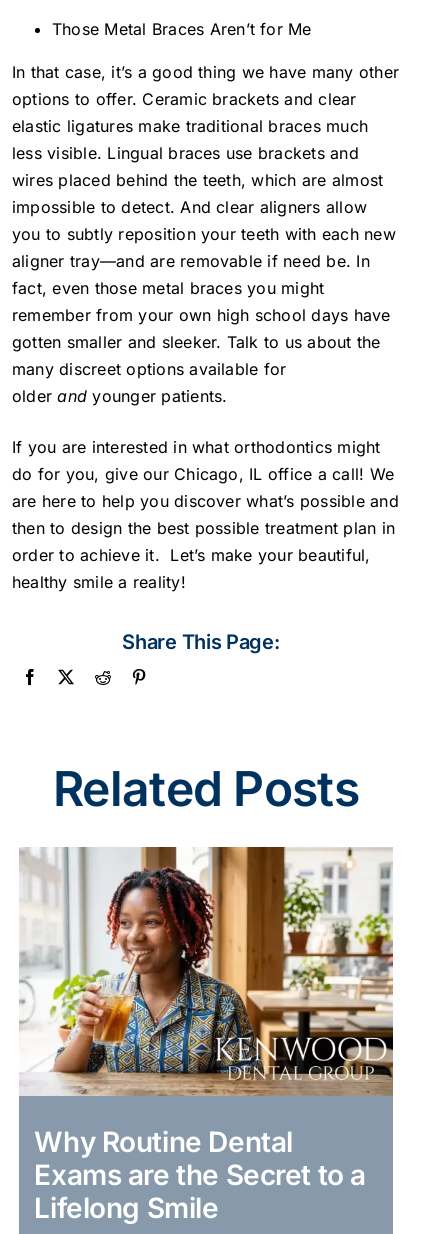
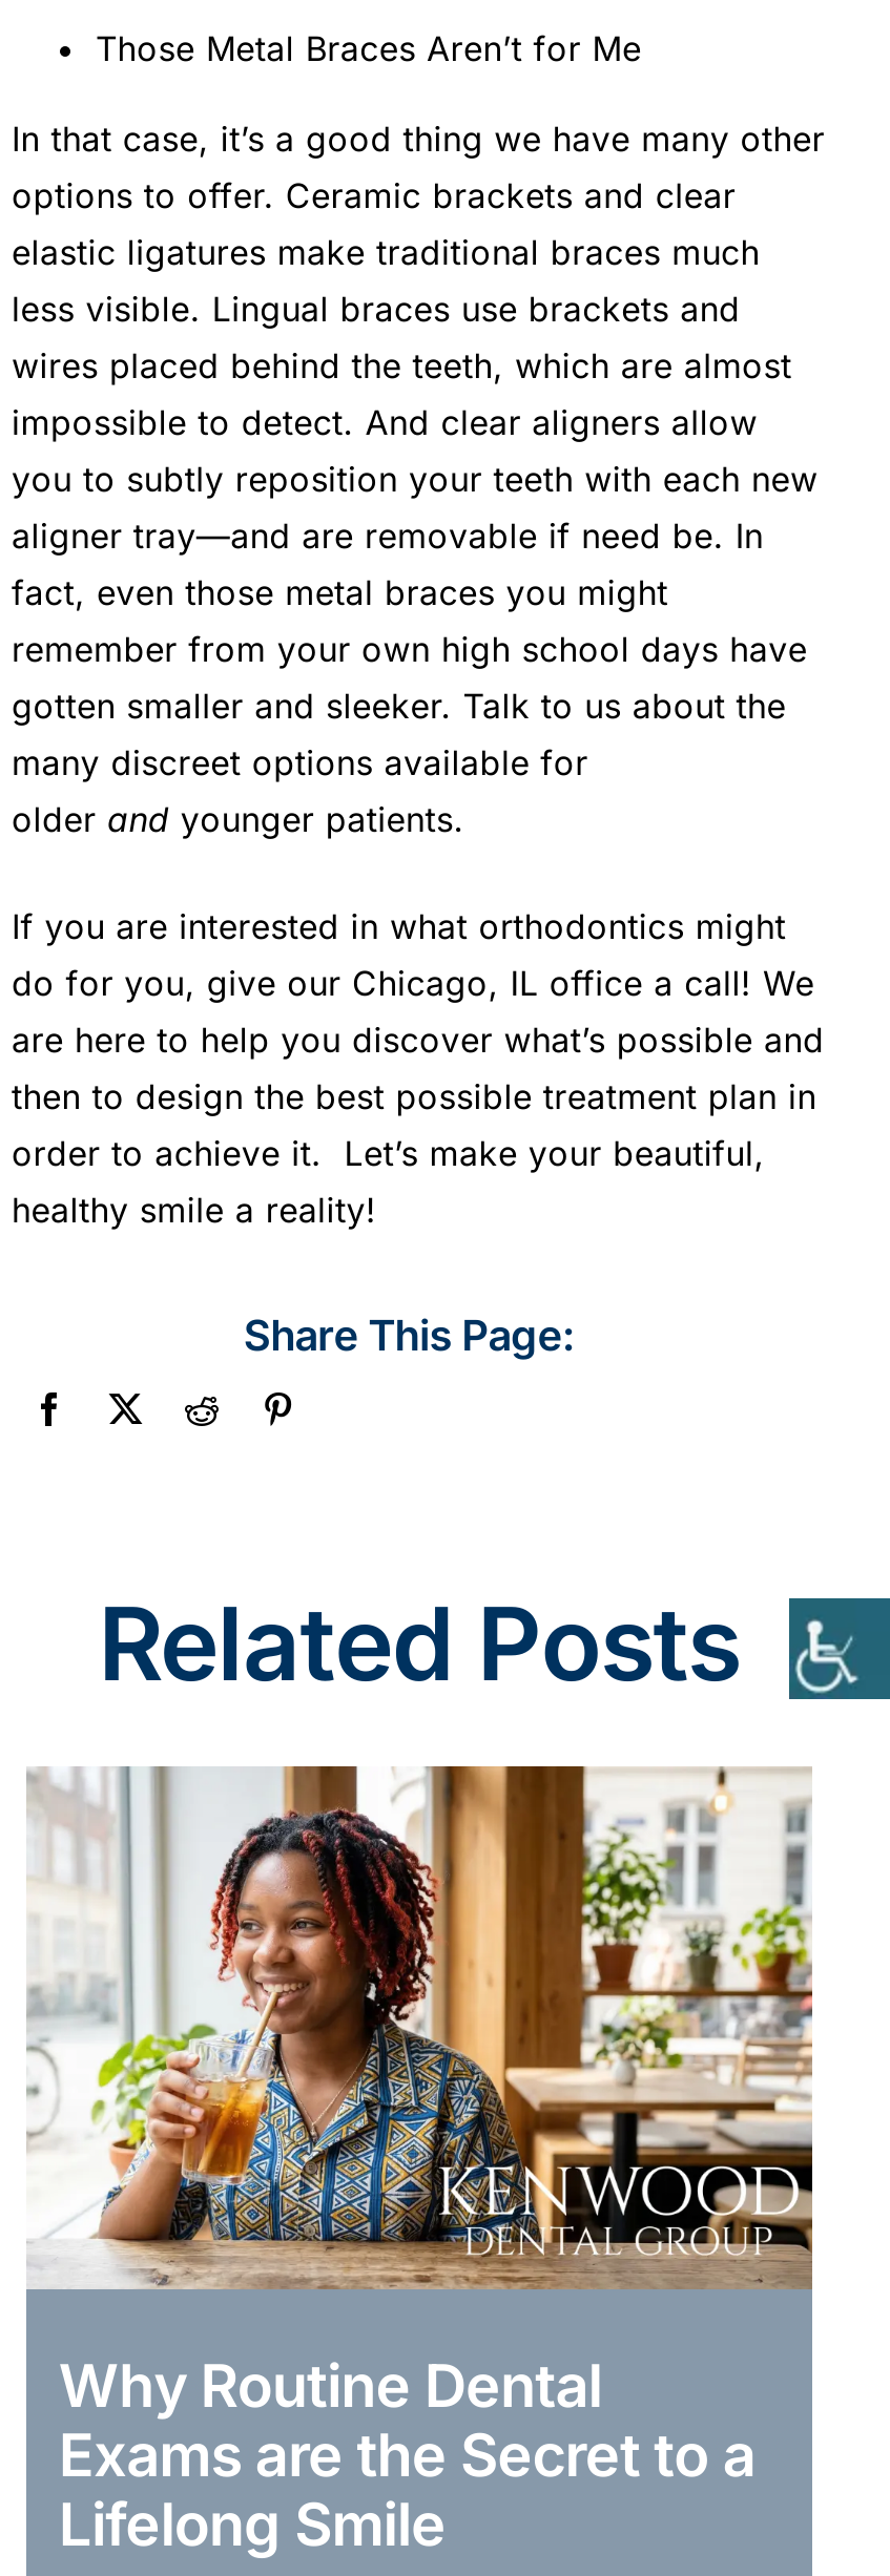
+ [image]
